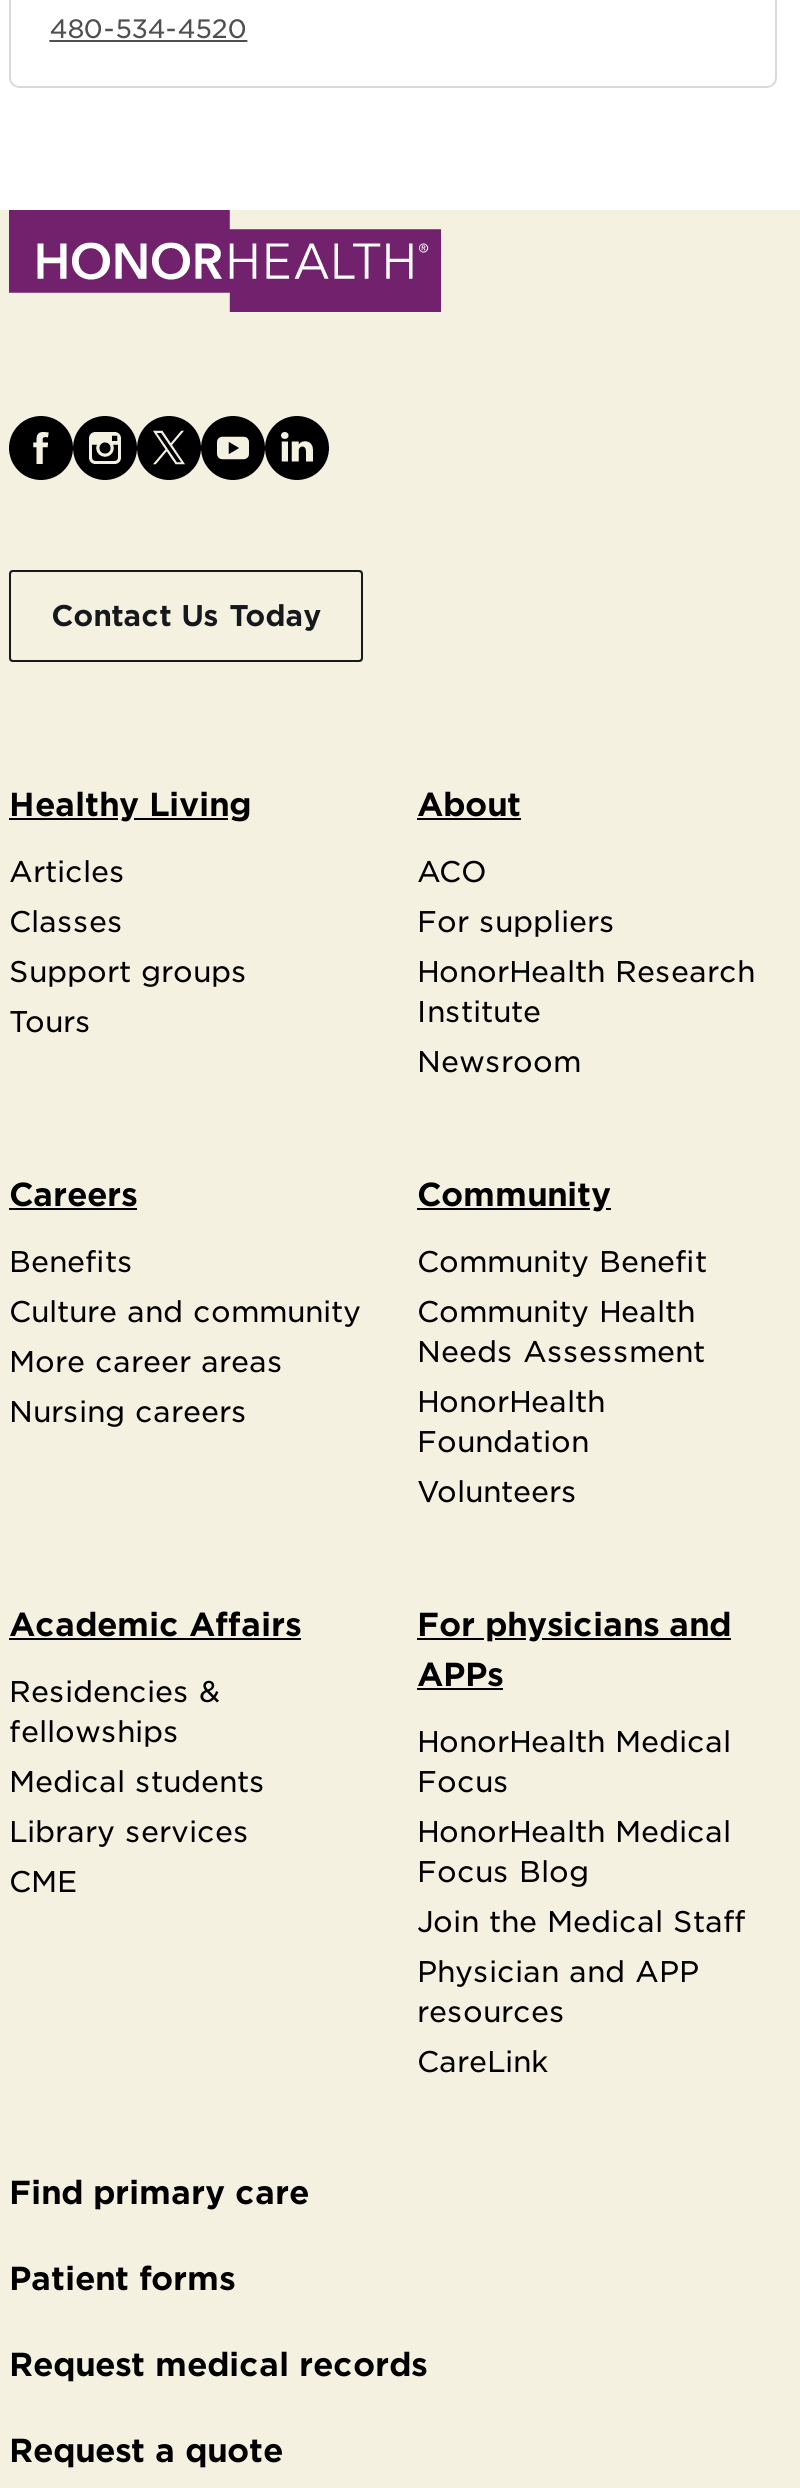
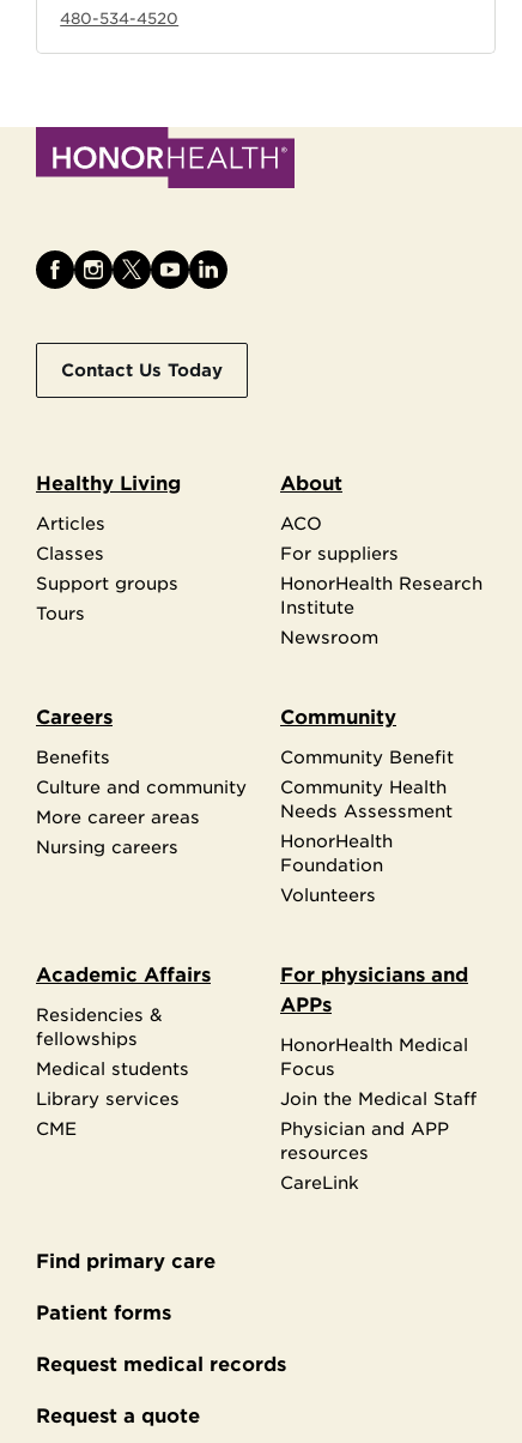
- HonorHealth Medical
- Focus Blog
